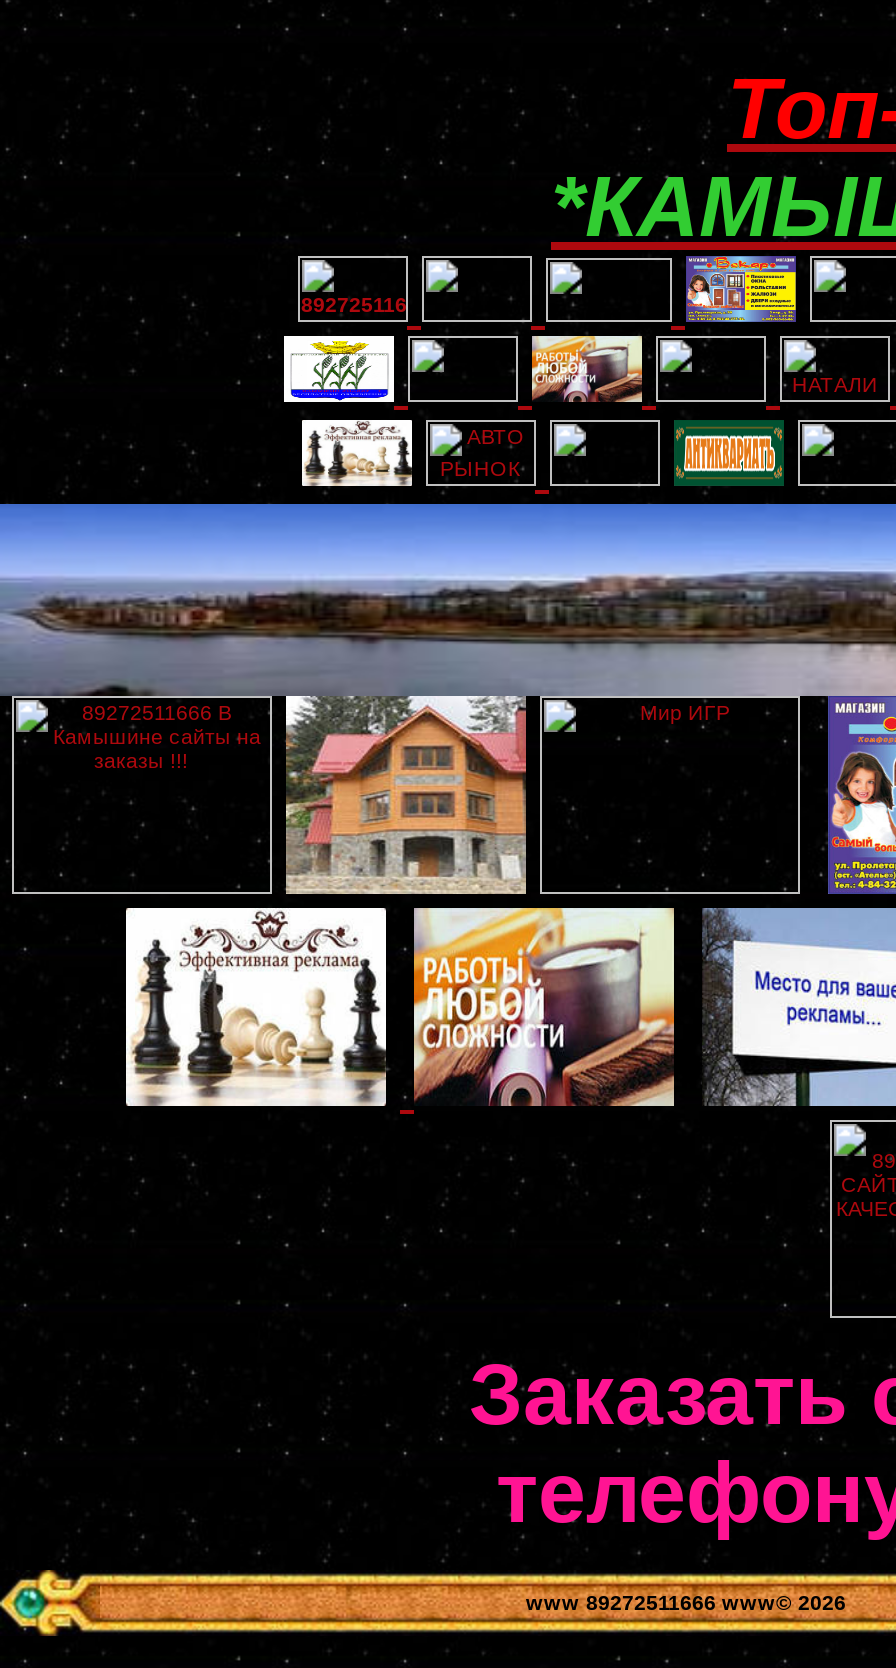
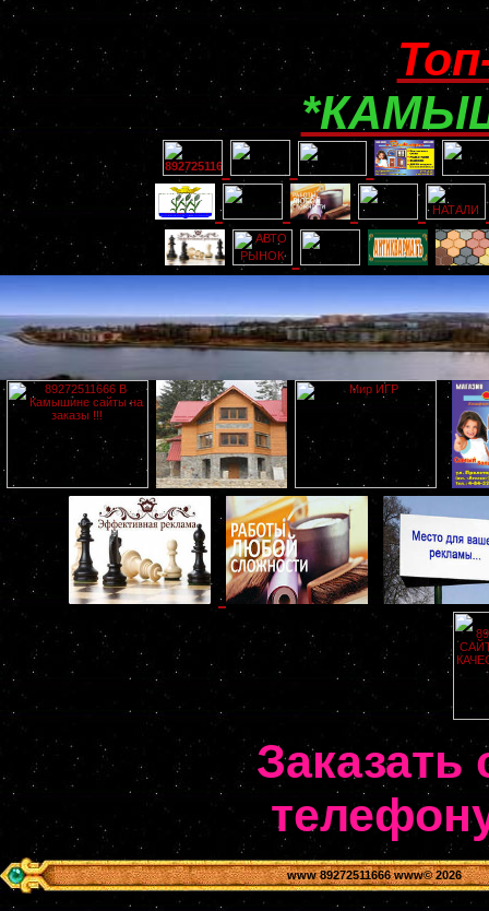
- [image]
+ [image]
